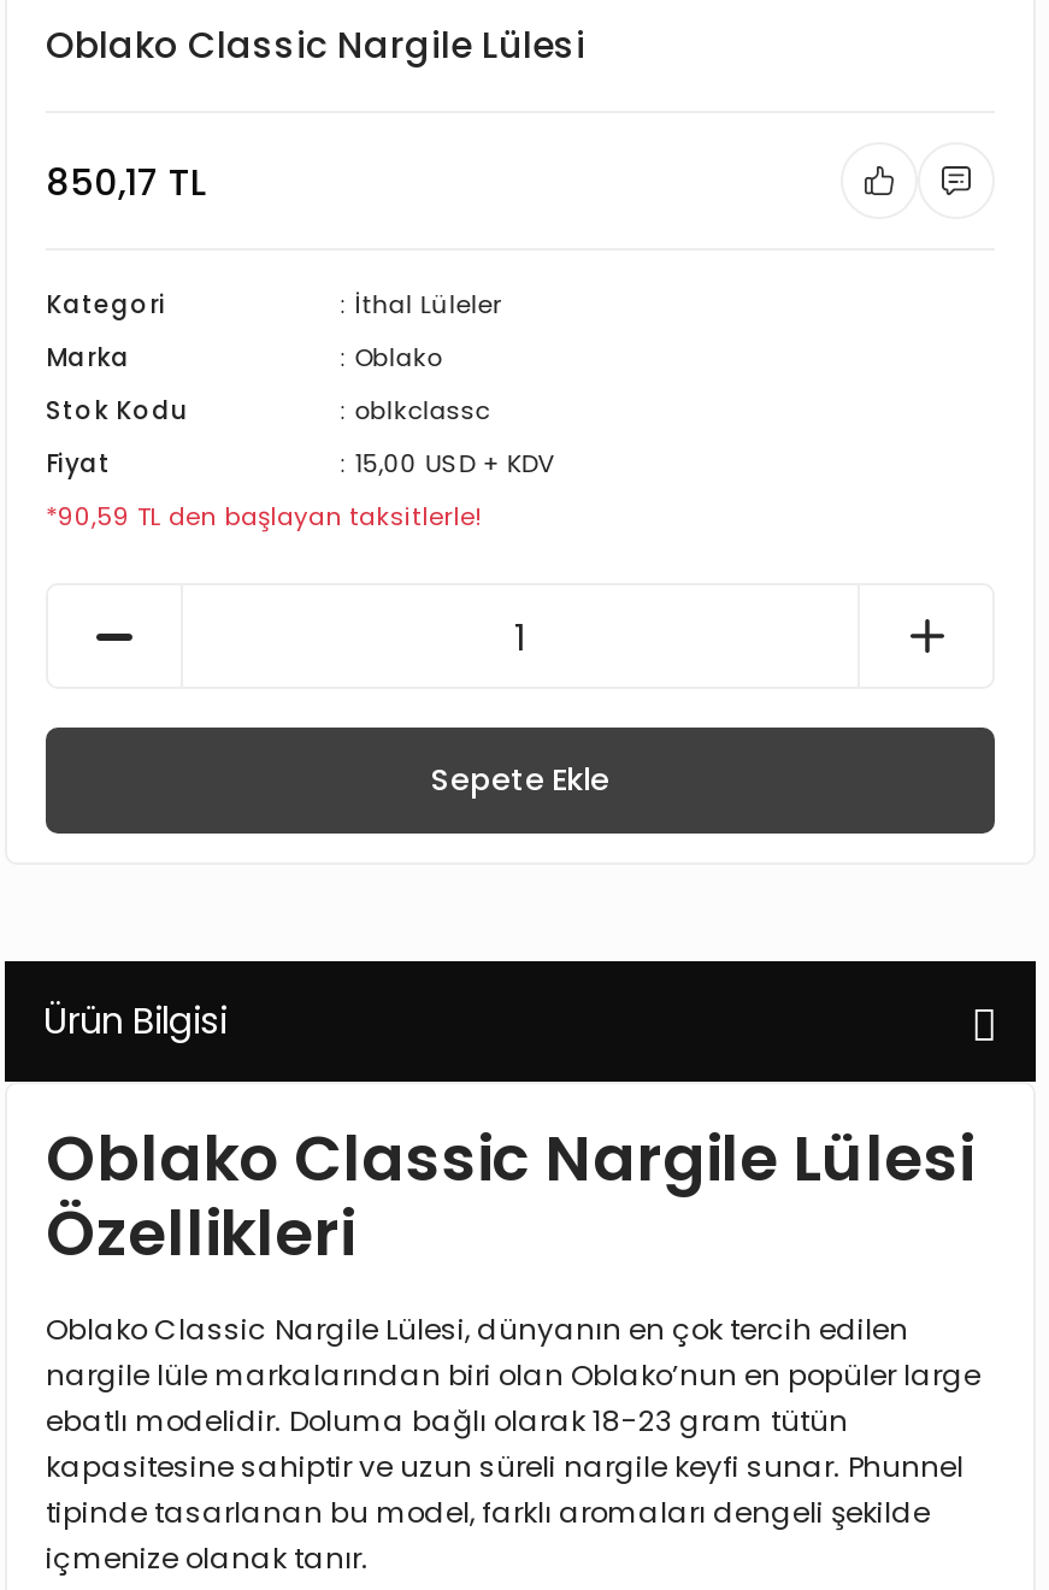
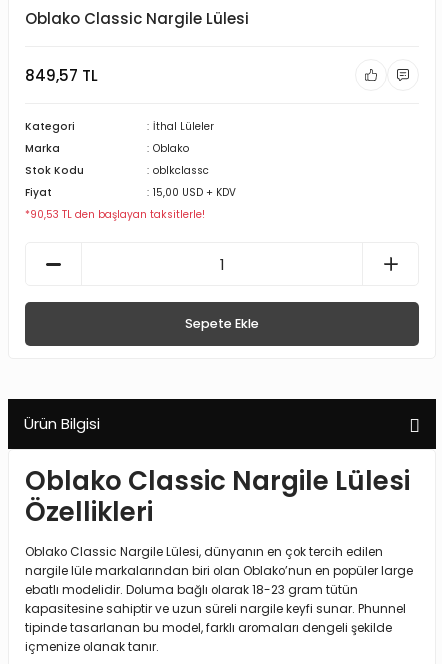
- 850,17 TL
+ 849,57 TL

- *90,59 TL den başlayan taksitlerle!
+ *90,53 TL den başlayan taksitlerle!
